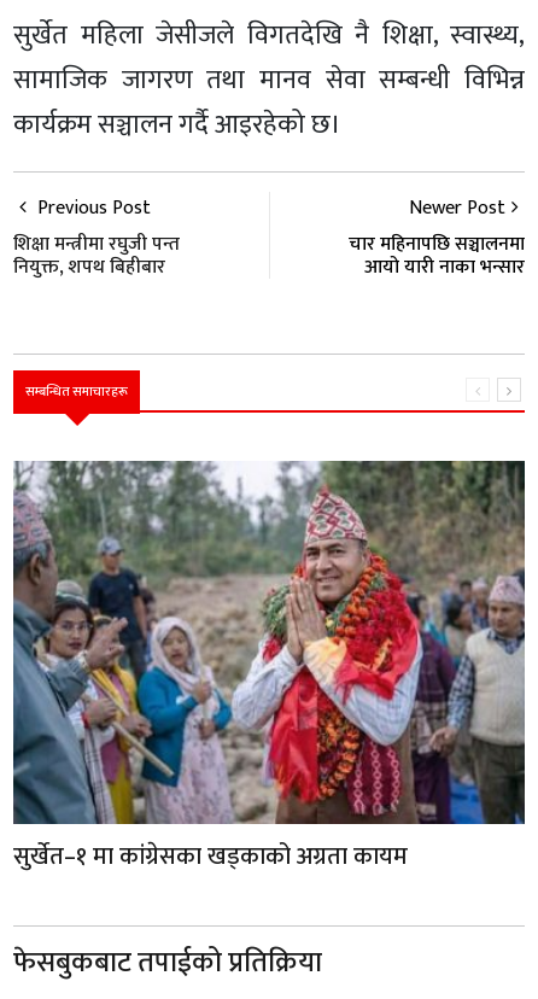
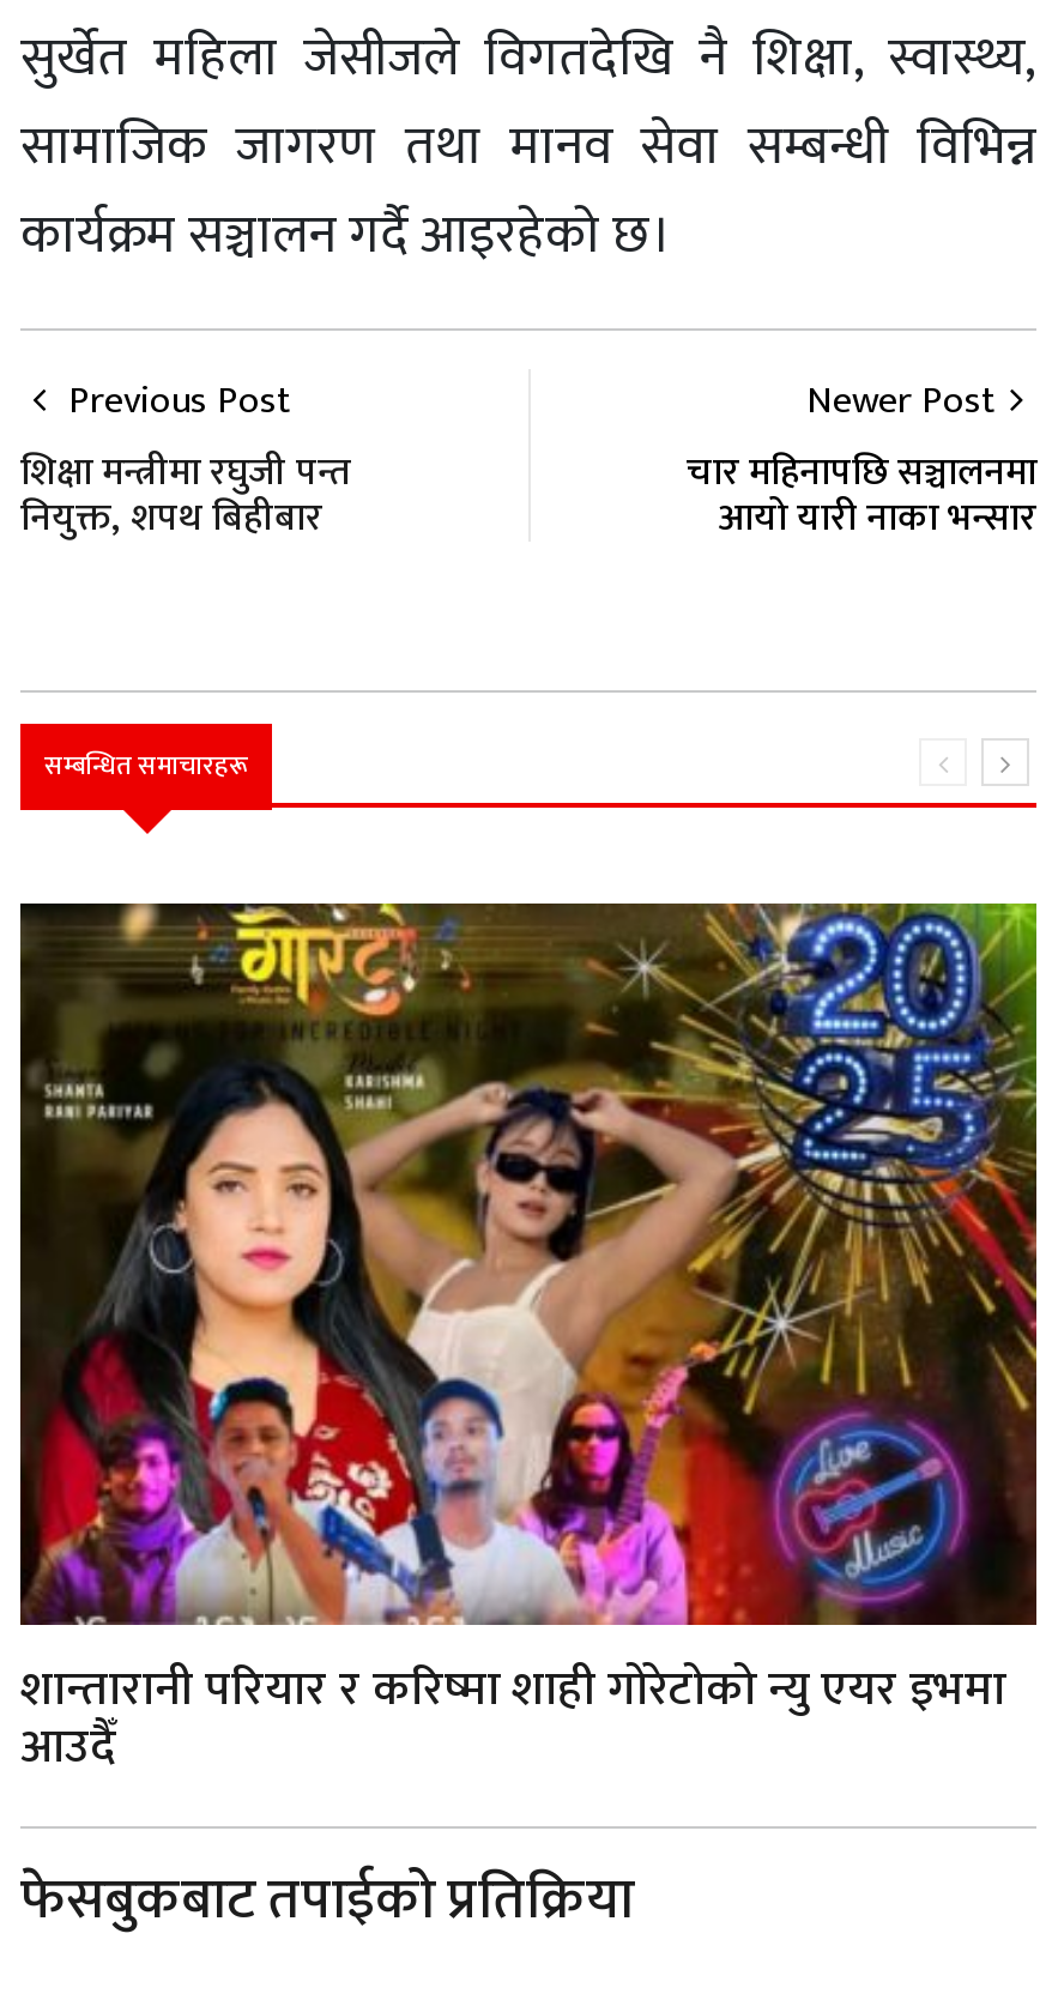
- [image]
- सुर्खेत–१ मा कांग्रेसका खड्काको अग्रता कायम
+ [image]
+ शान्तारानी परियार र करिष्मा शाही गोरेटोको न्यु एयर इभमा
+ आउदैँ
